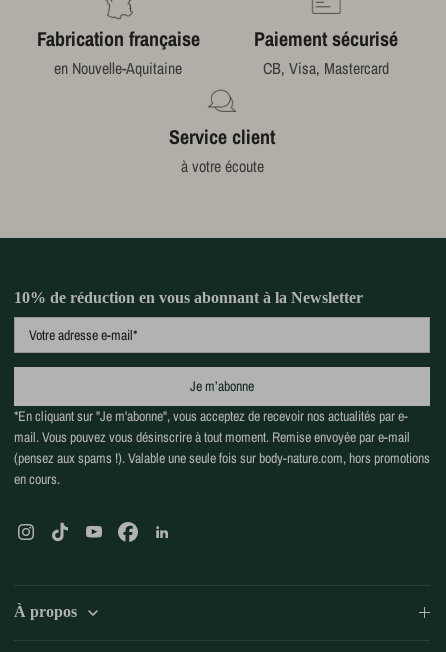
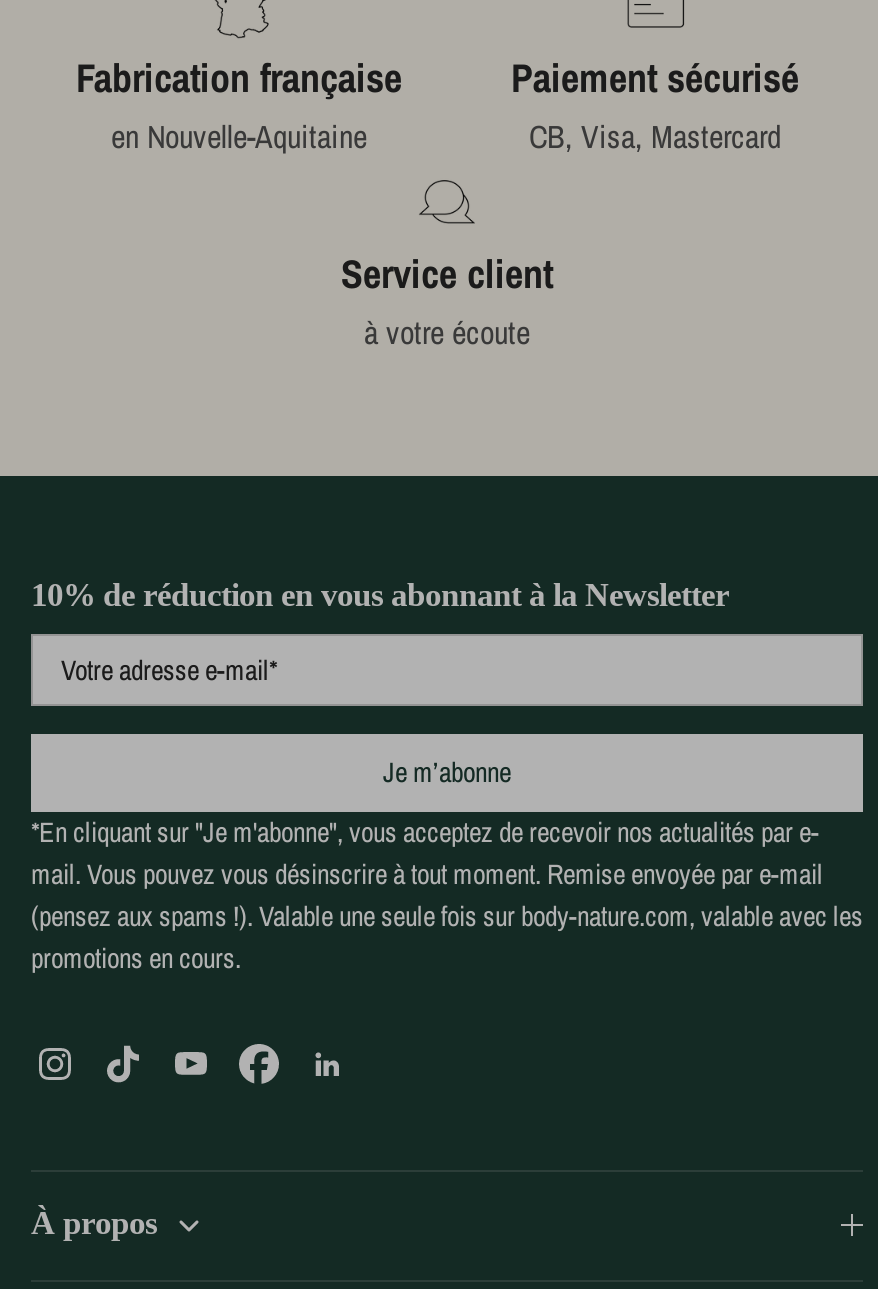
- (pensez aux spams !). Valable une seule fois sur body-nature.com, hors promotions
- en cours.
+ (pensez aux spams !). Valable une seule fois sur body-nature.com, valable avec les
+ promotions en cours.
